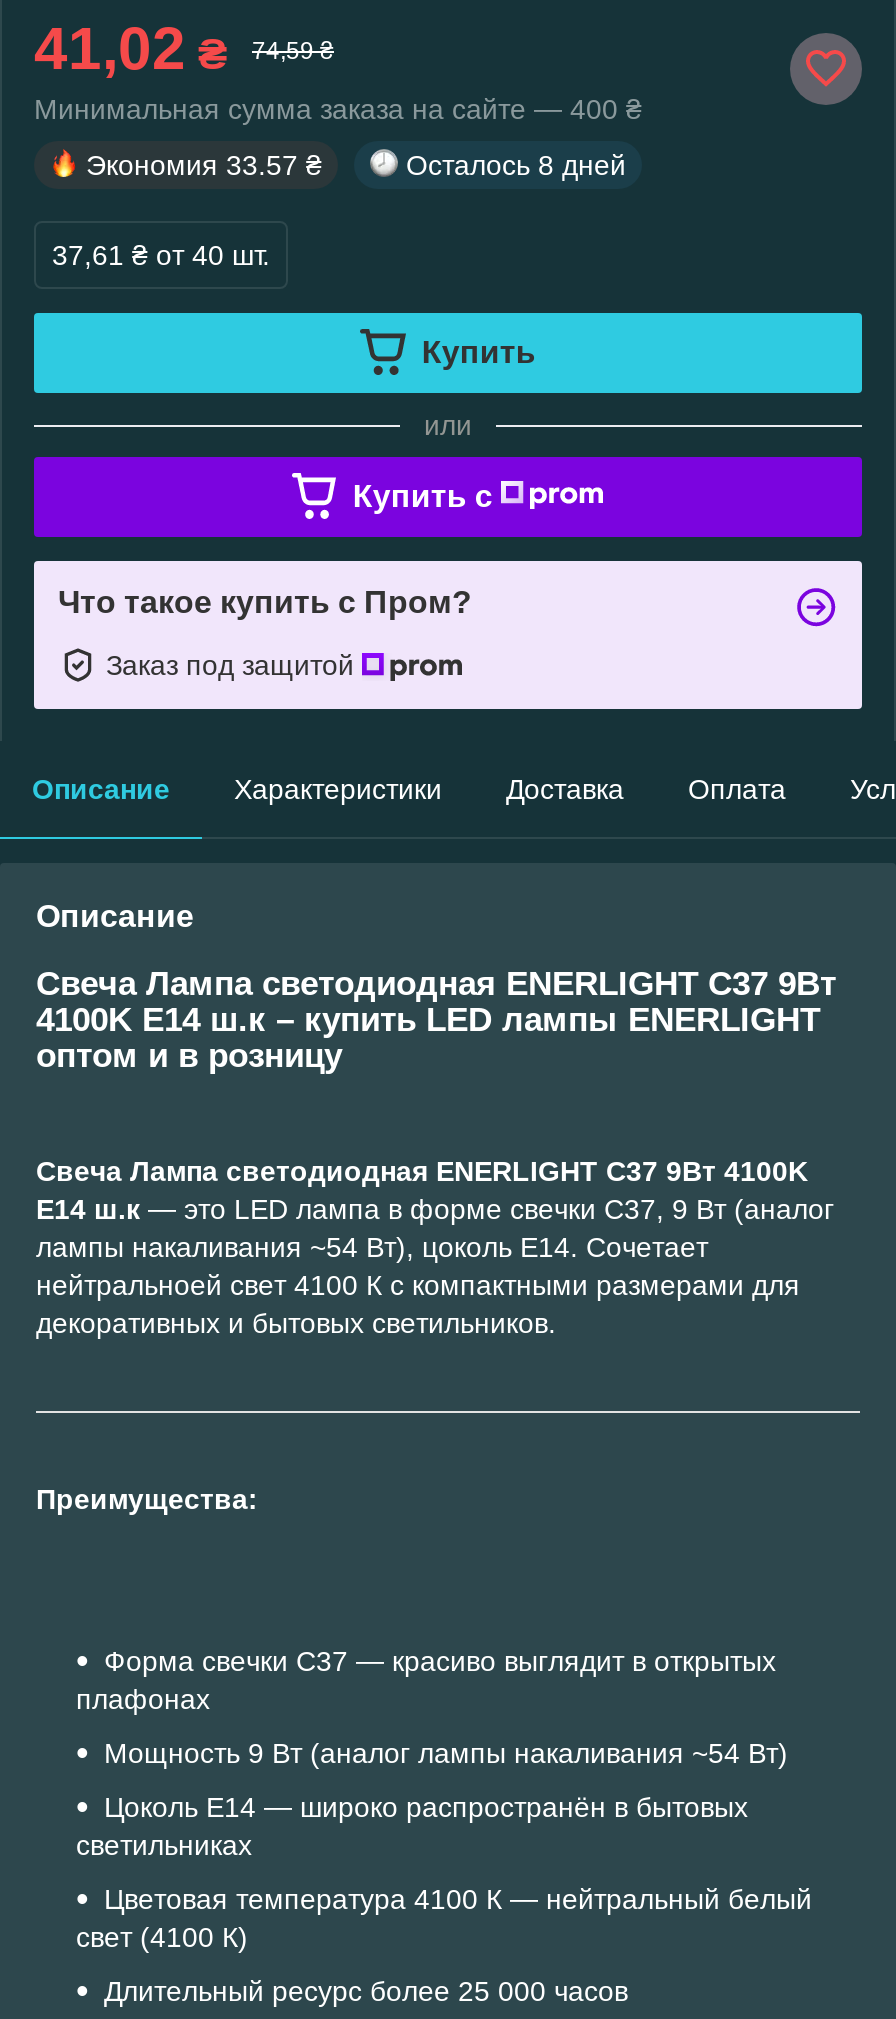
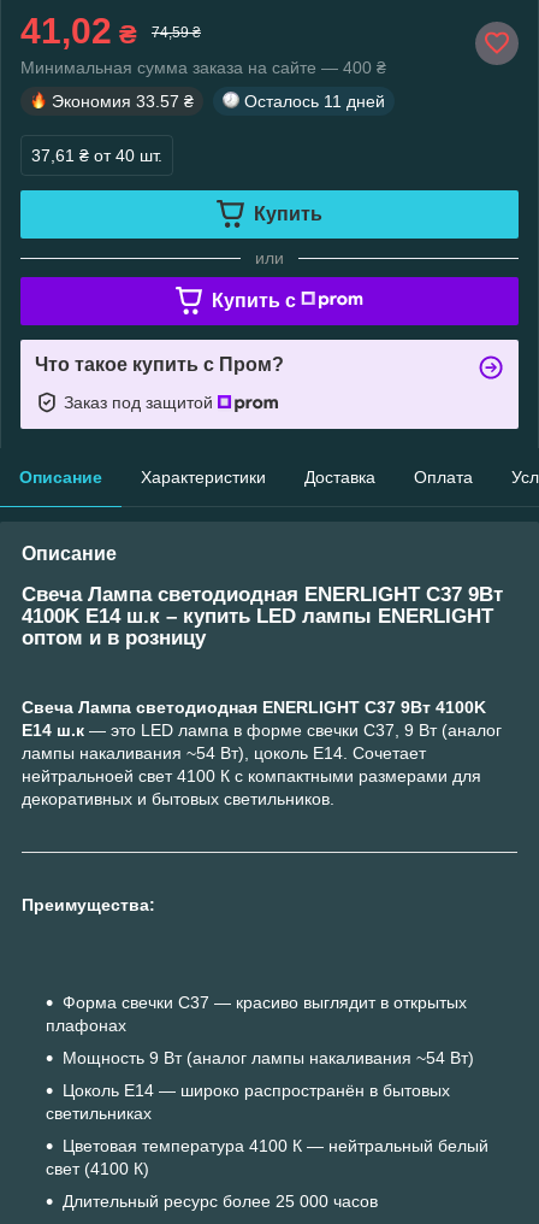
- Осталось 8 дней
+ Осталось 11 дней
